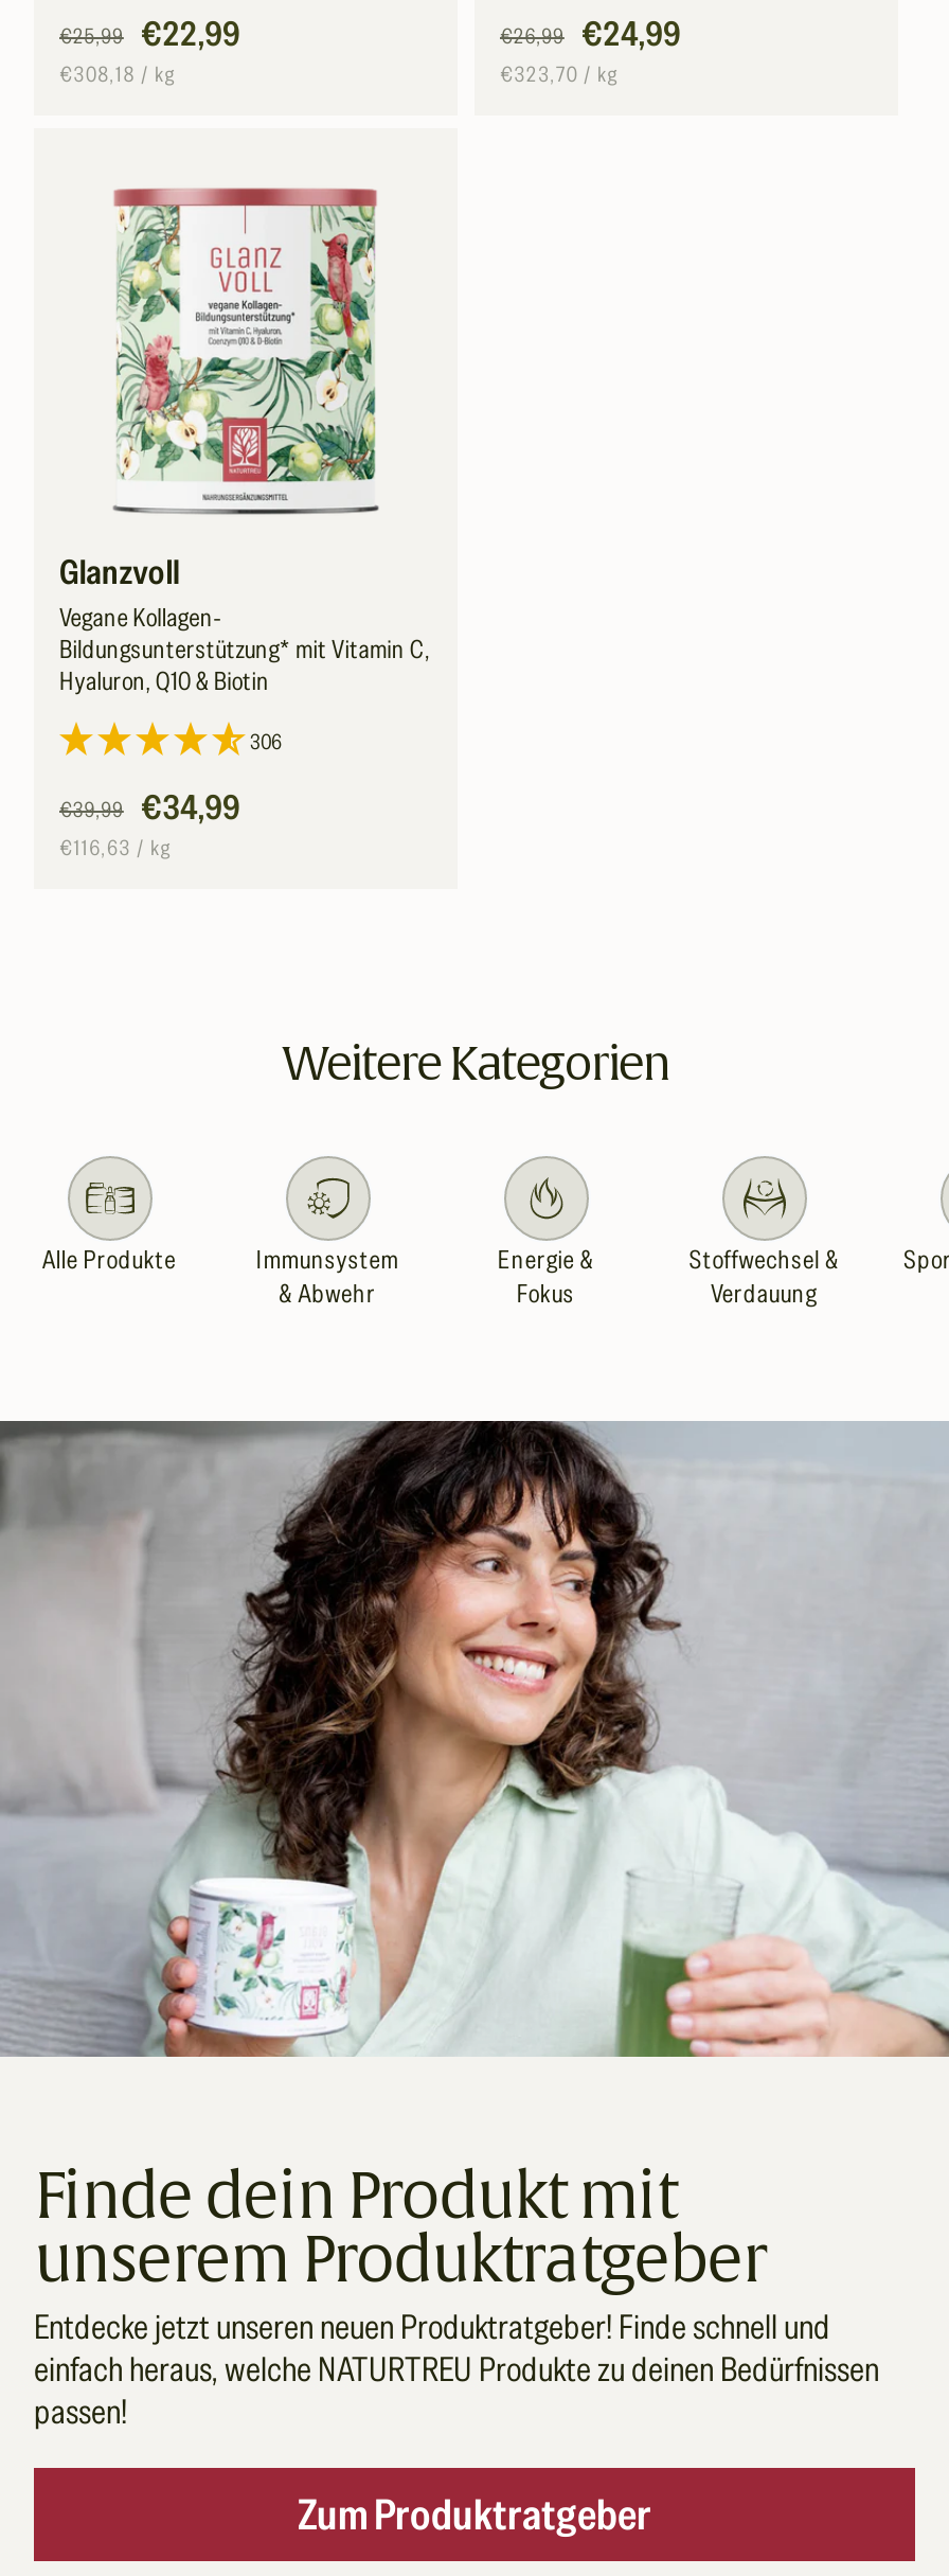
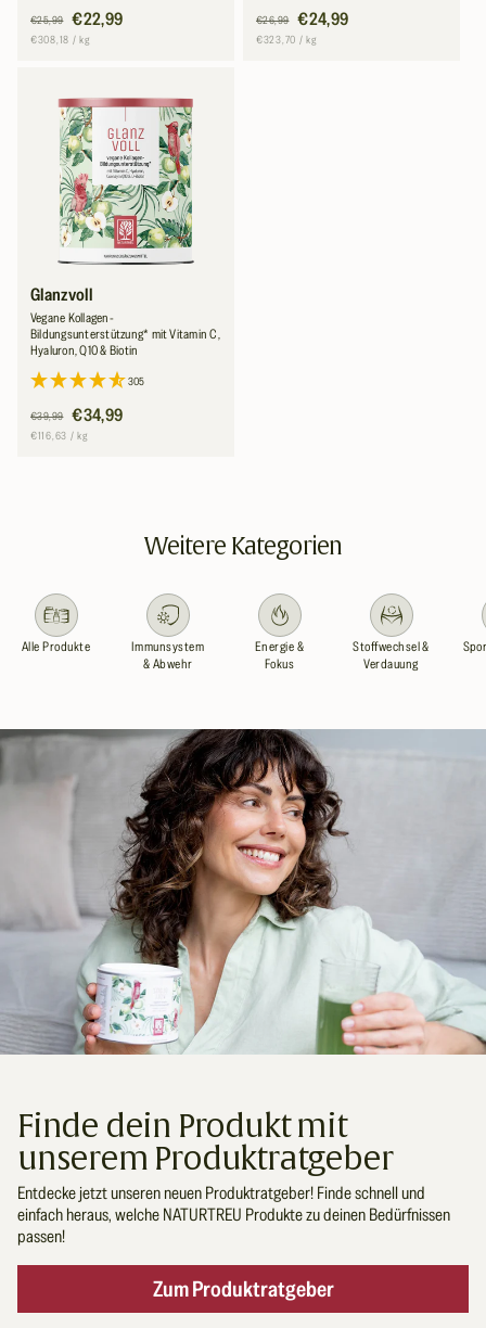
- 306
+ 305
